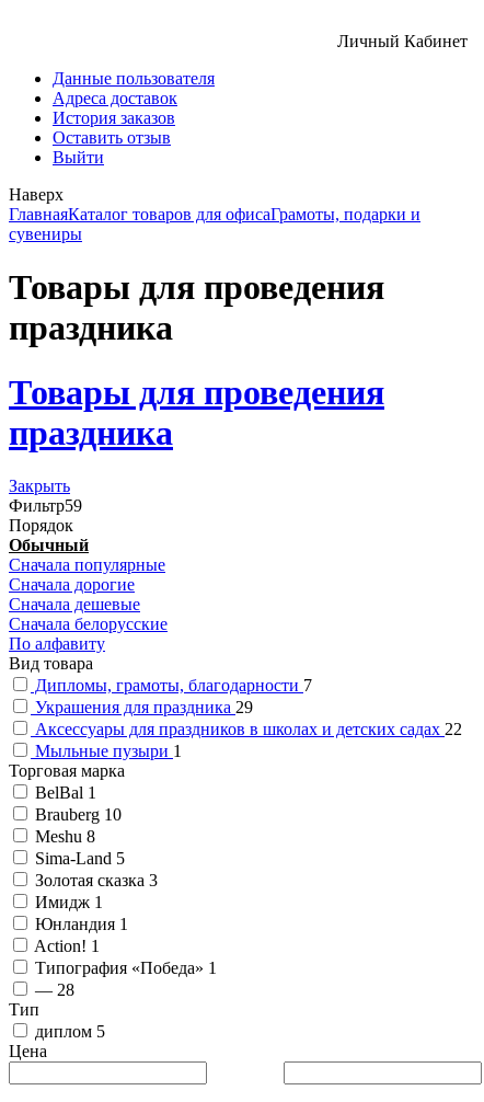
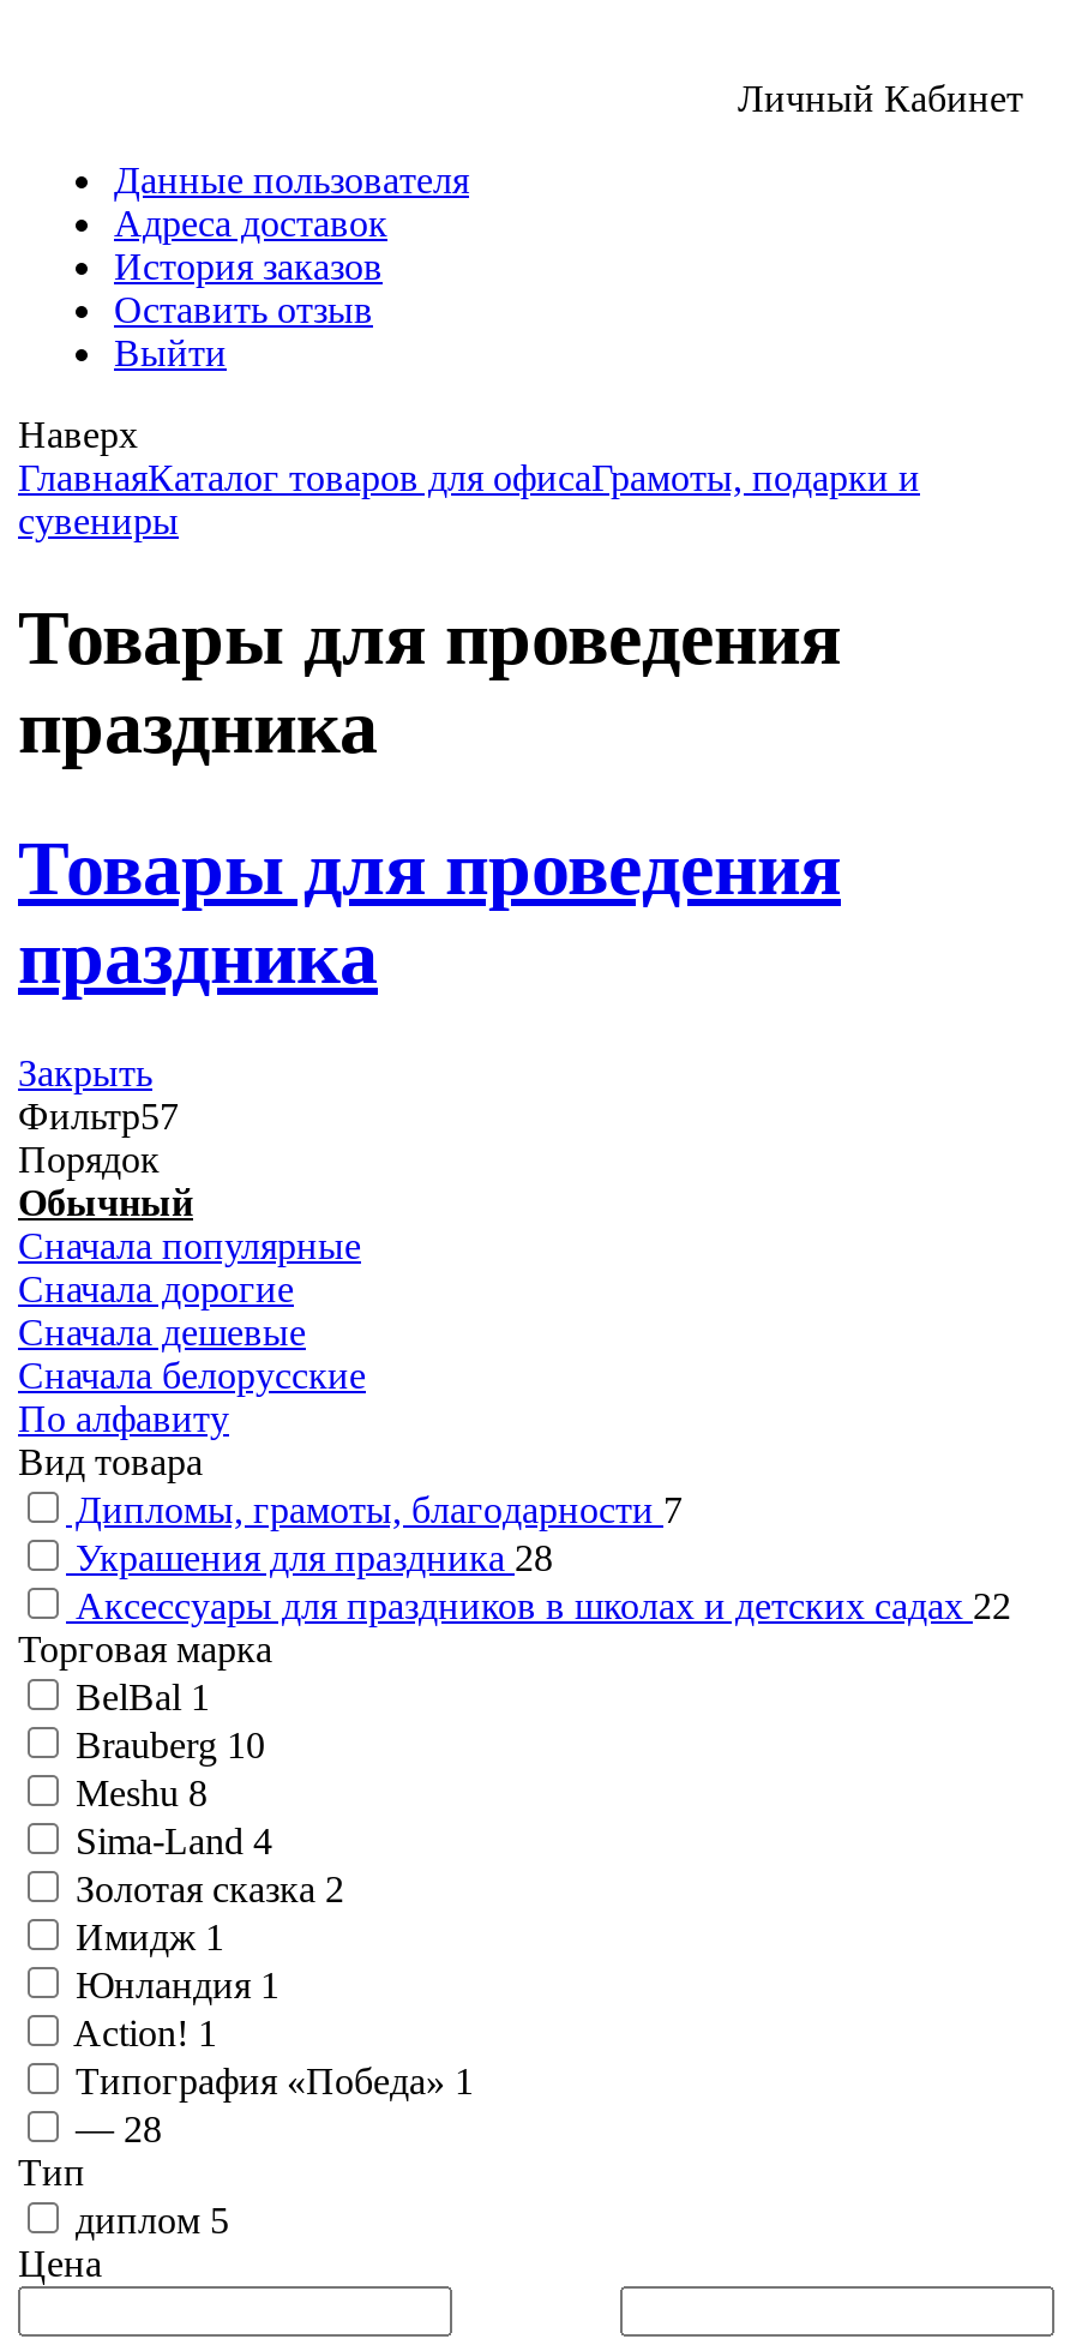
- Фильтр59
+ Фильтр57

- Украшения для праздника 29
+ Украшения для праздника 28

- Мыльные пузыри 1

- Sima-Land 5
+ Sima-Land 4

- Золотая сказка 3
+ Золотая сказка 2
